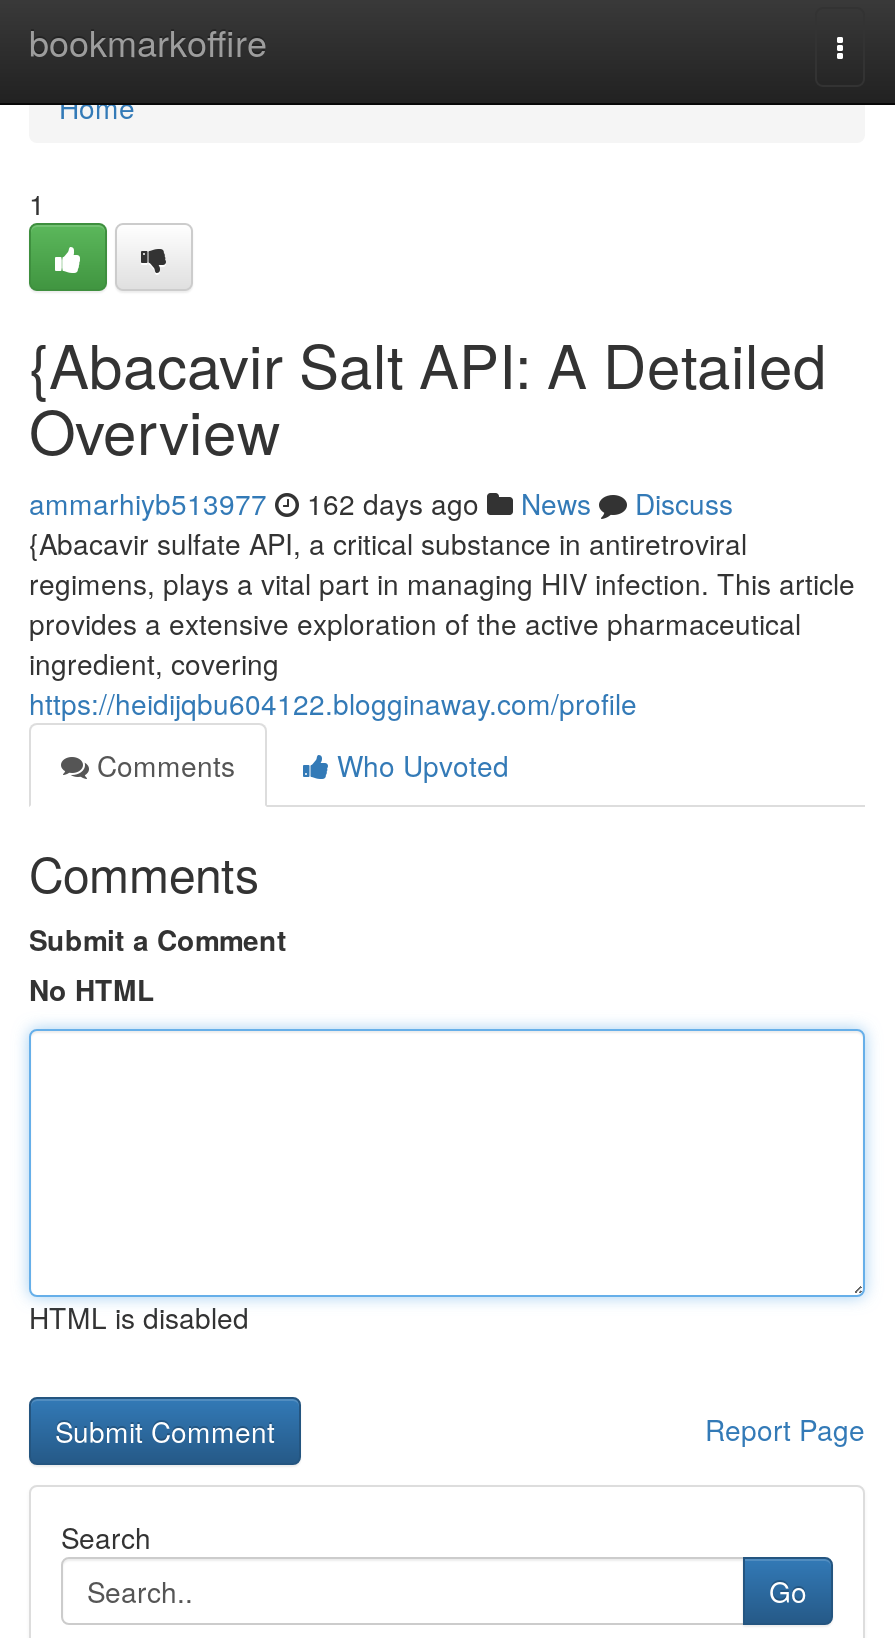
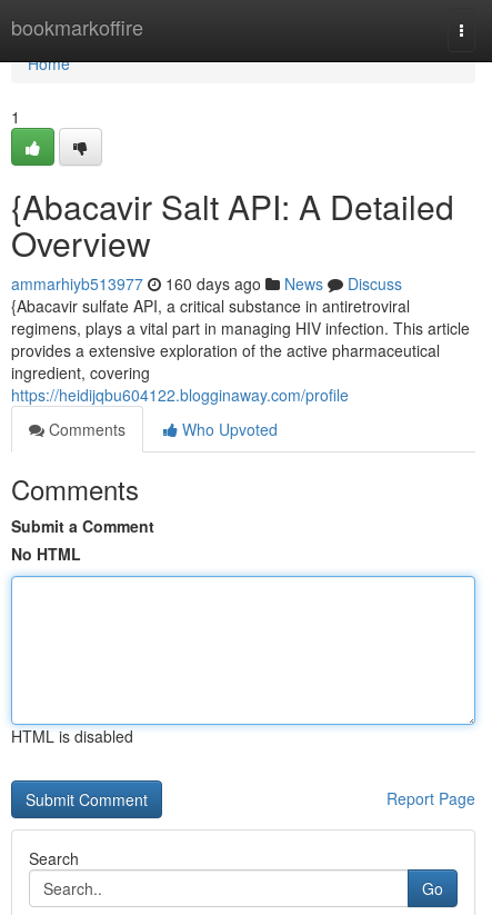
- ammarhiyb513977 162 days ago News Discuss
+ ammarhiyb513977 160 days ago News Discuss
